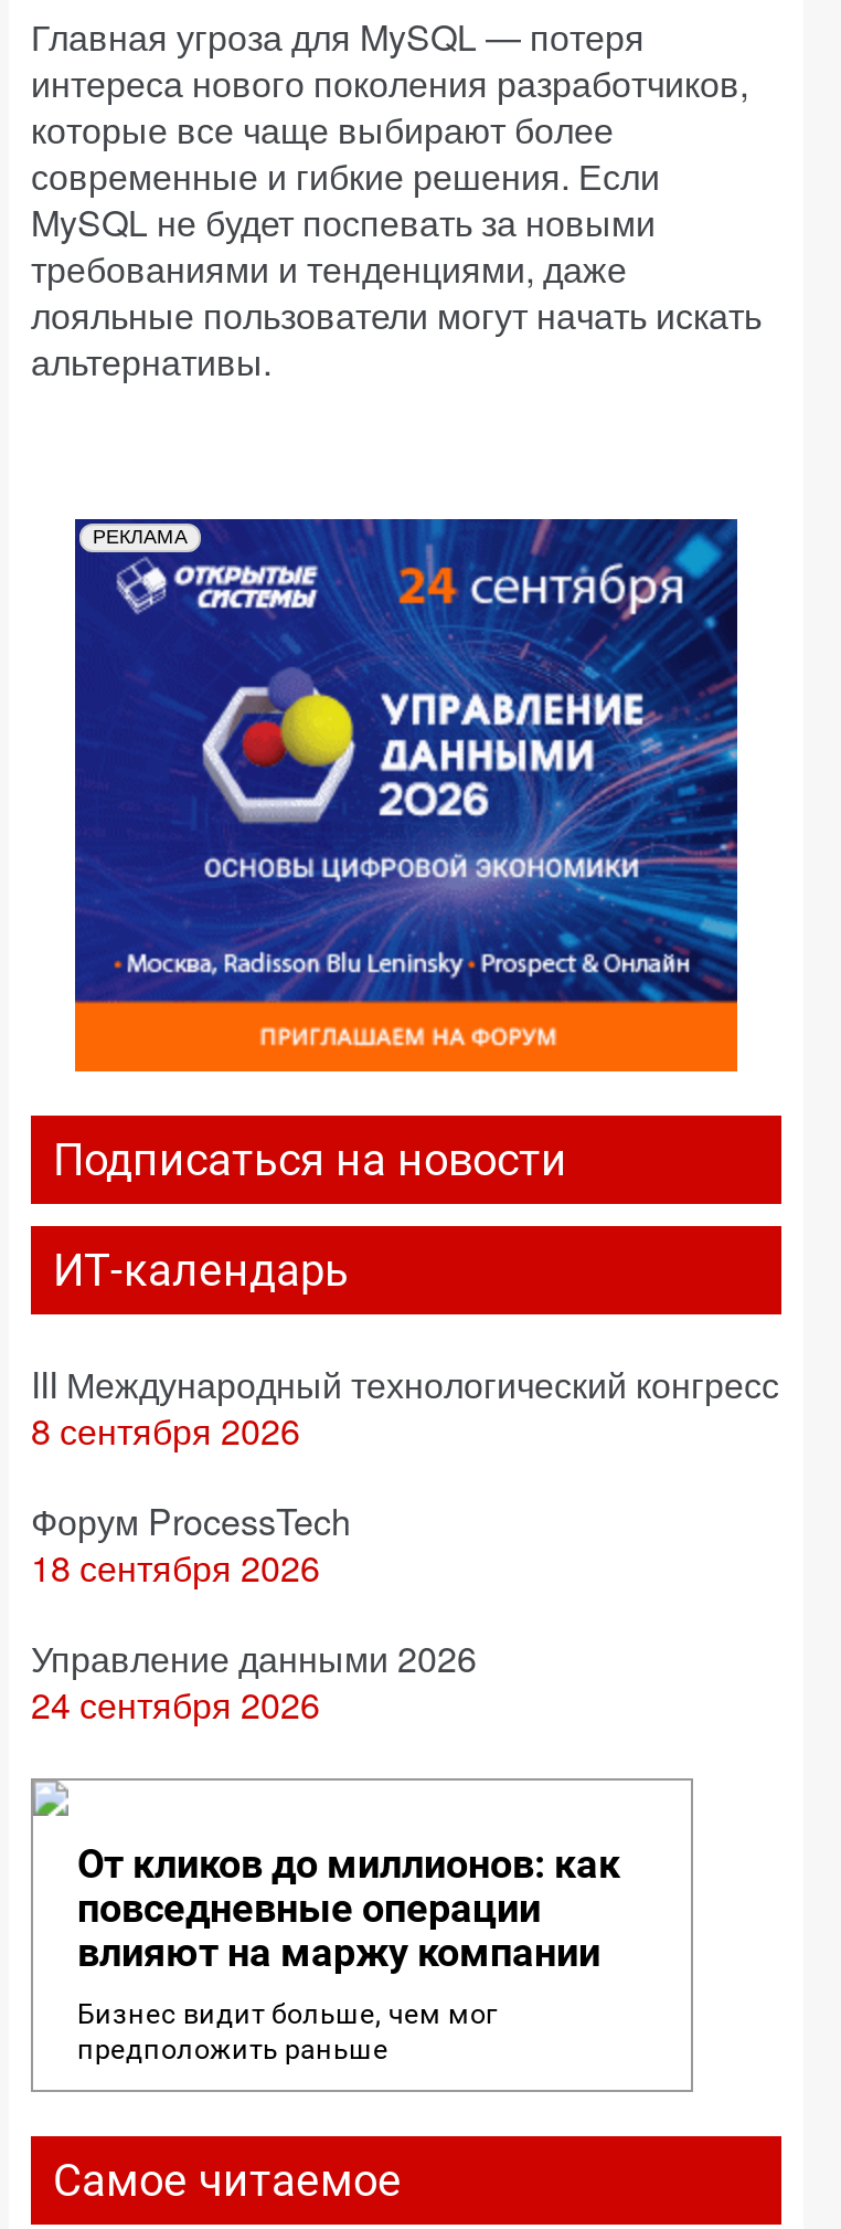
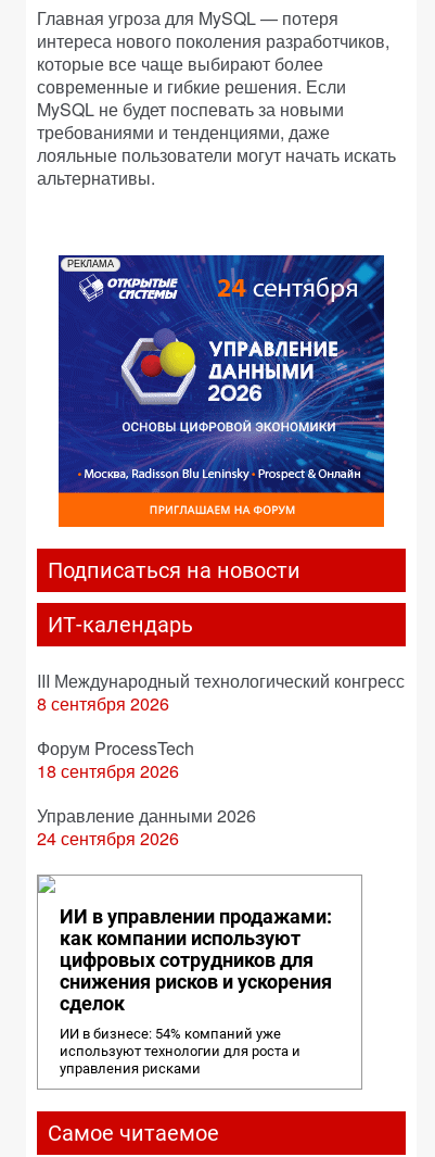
- От кликов до миллионов: как
- повседневные операции
- влияют на маржу компании
+ ИИ в управлении продажами:
+ как компании используют
+ цифровых сотрудников для
+ снижения рисков и ускорения
+ сделок

- Бизнес видит больше, чем мог
- предположить раньше
+ ИИ в бизнесе: 54% компаний уже
+ используют технологии для роста и
+ управления рисками
